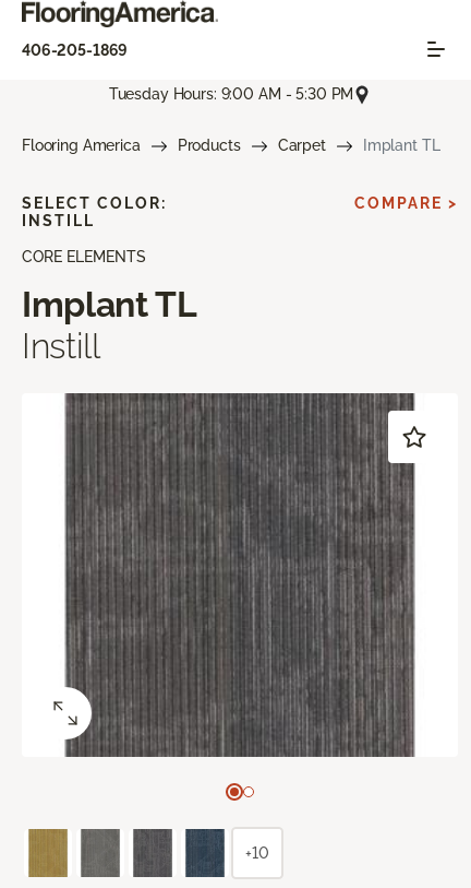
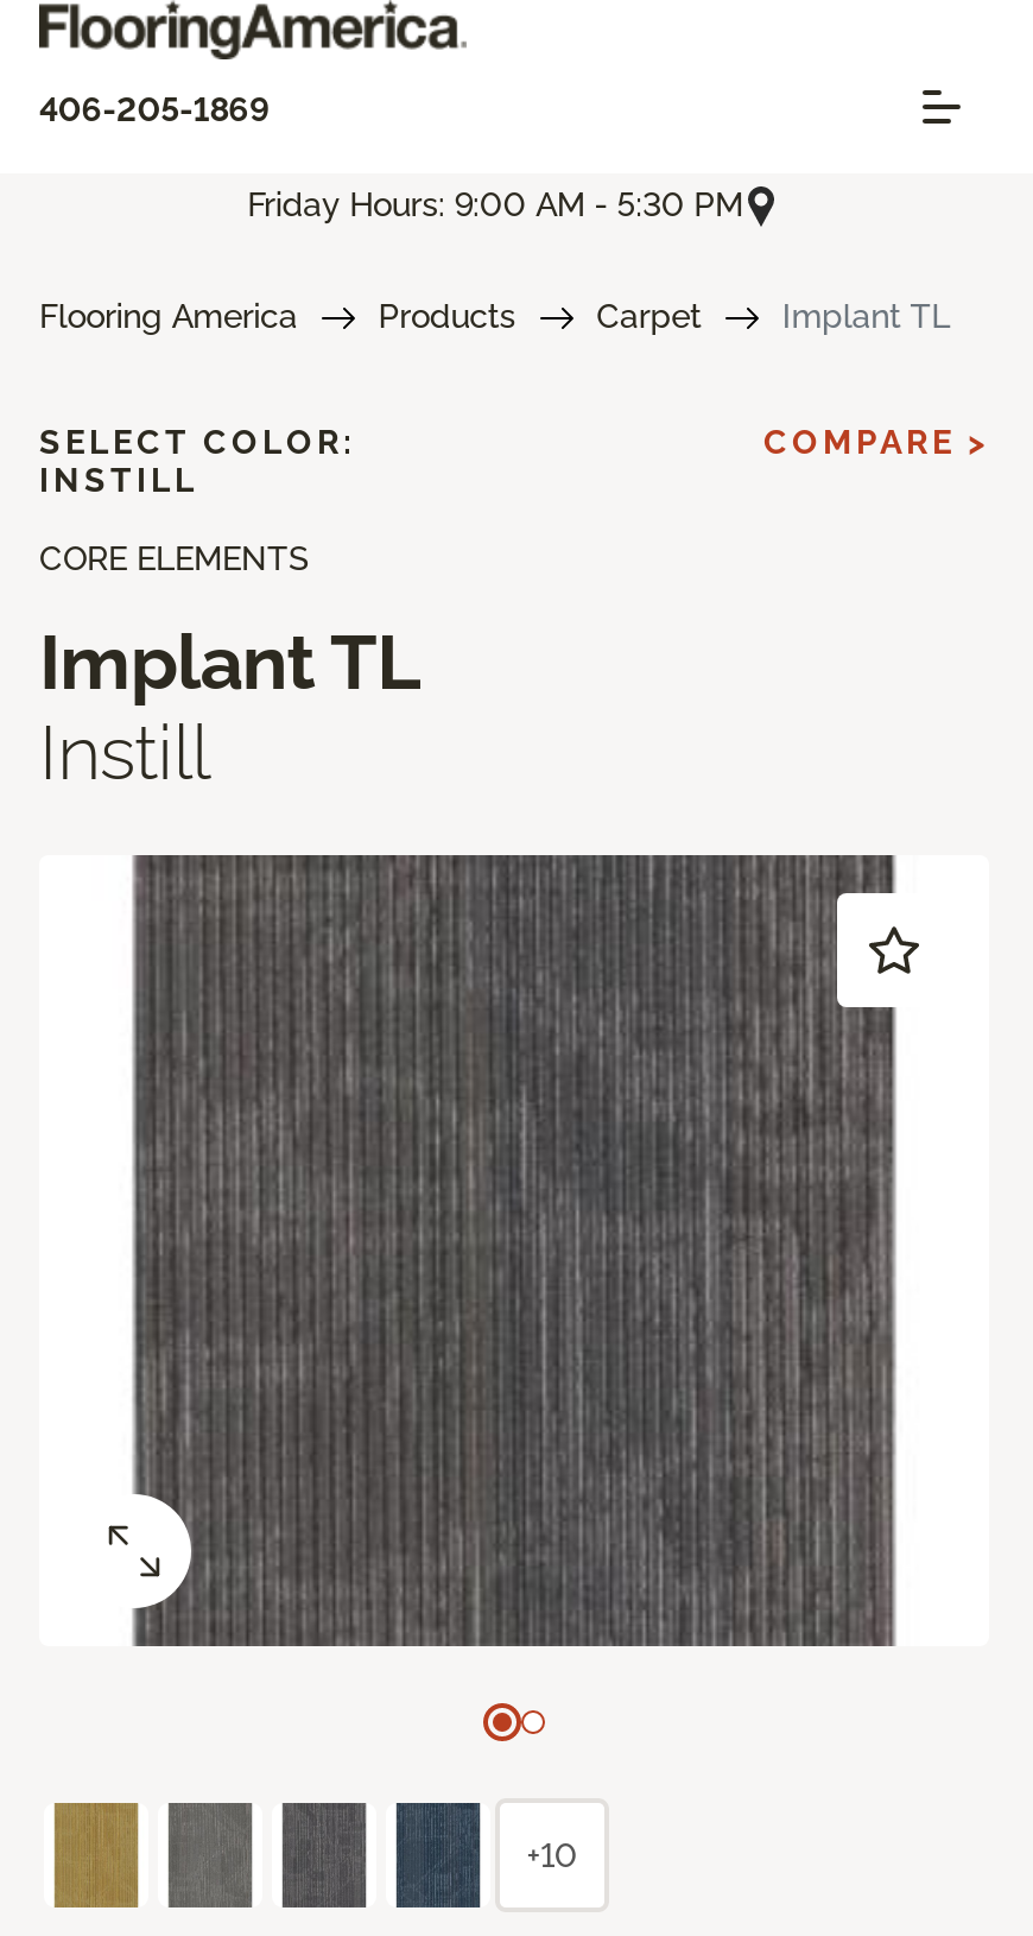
- Tuesday Hours: 9:00 AM - 5:30 PM
+ Friday Hours: 9:00 AM - 5:30 PM
